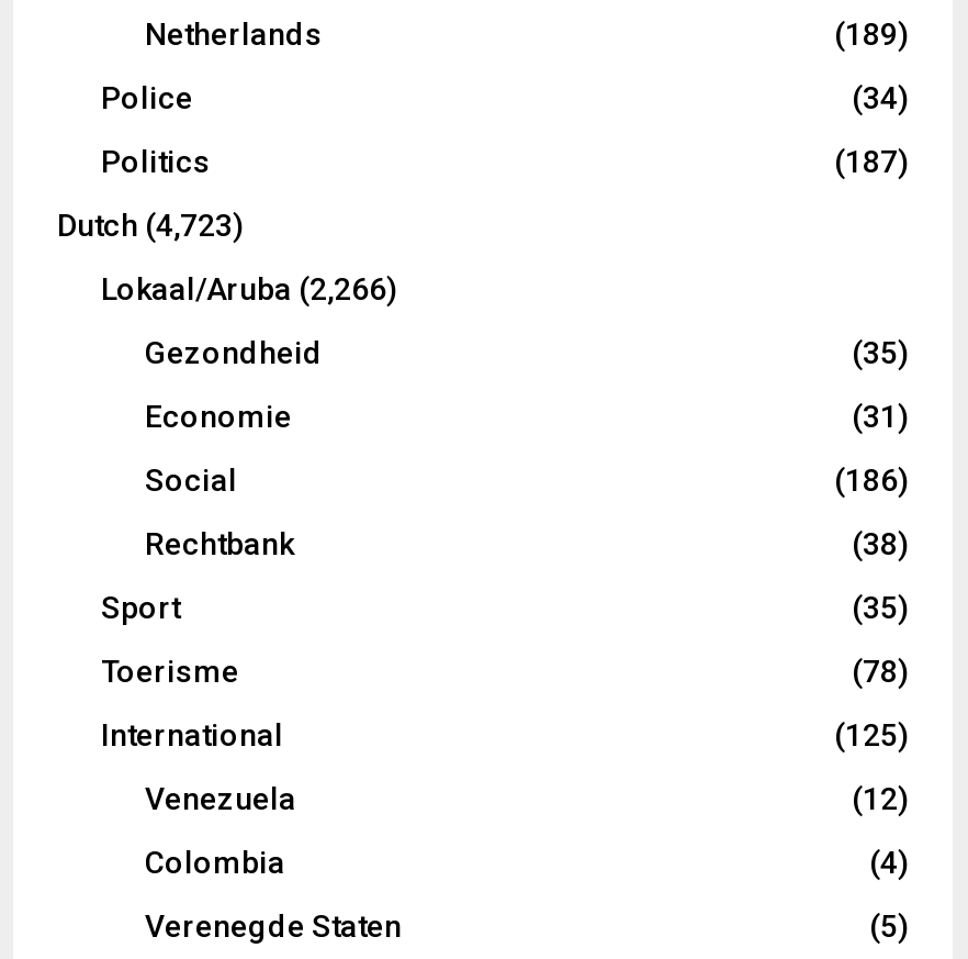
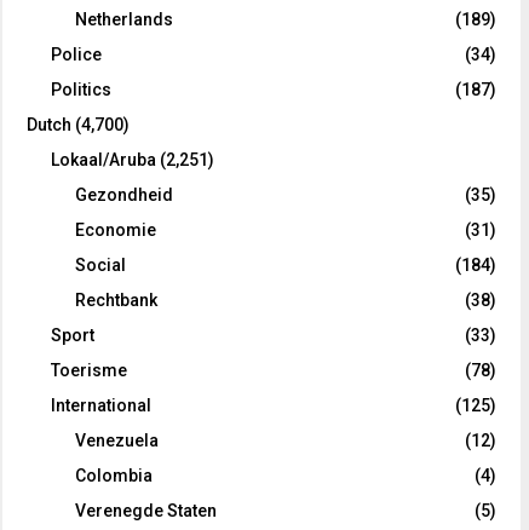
- Dutch (4,723)
+ Dutch (4,700)

- Lokaal/Aruba (2,266)
+ Lokaal/Aruba (2,251)

- (186)
+ (184)

- (35)
+ (33)
